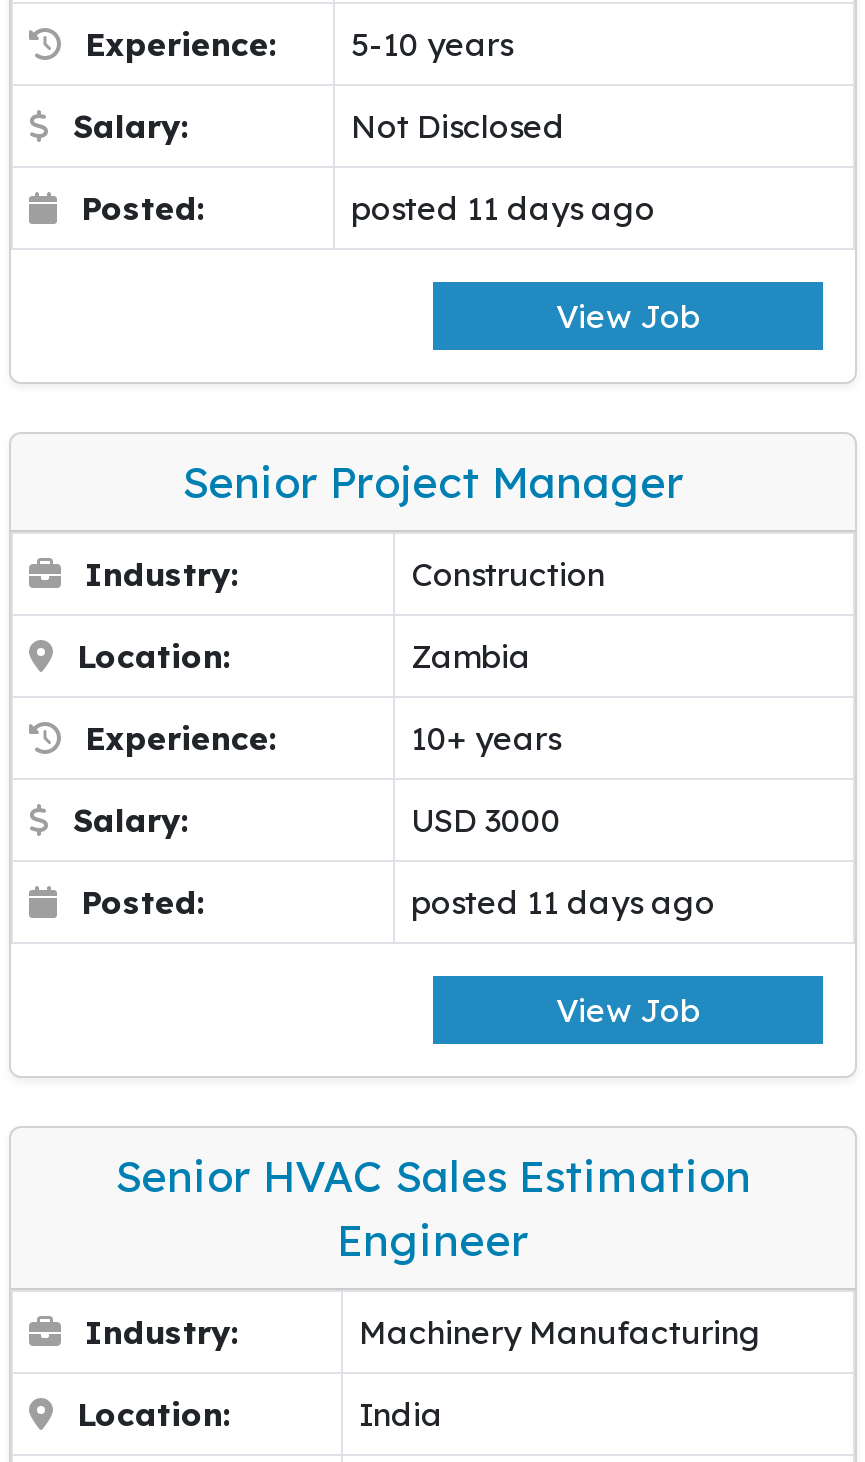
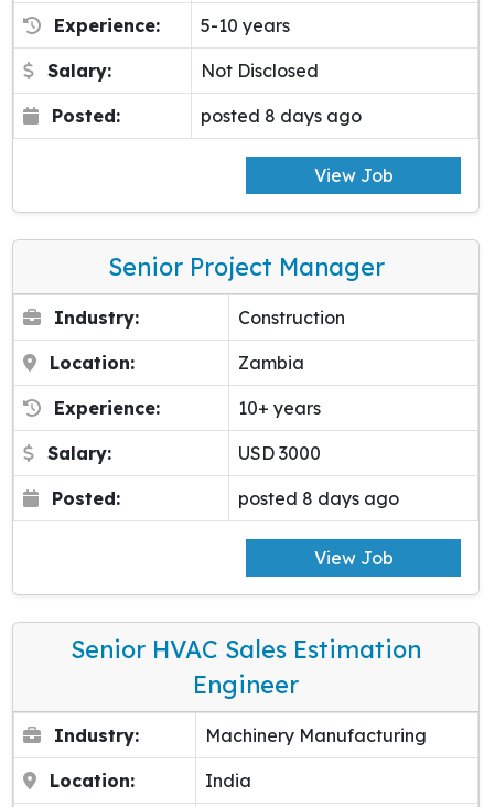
- posted 11 days ago
+ posted 8 days ago

- posted 11 days ago
+ posted 8 days ago
